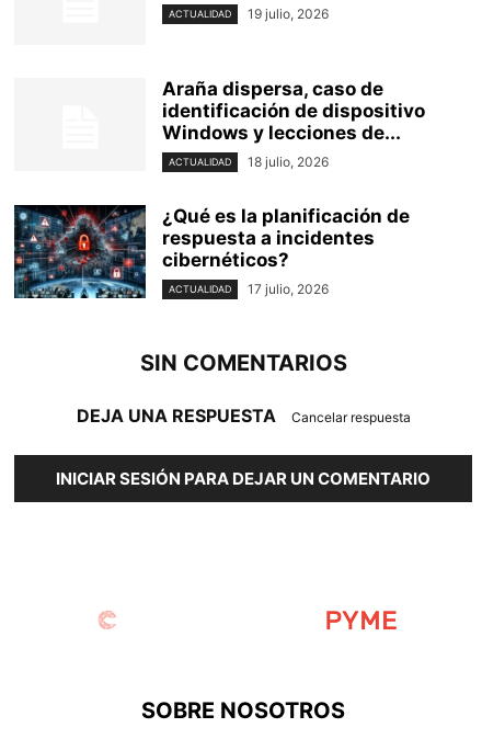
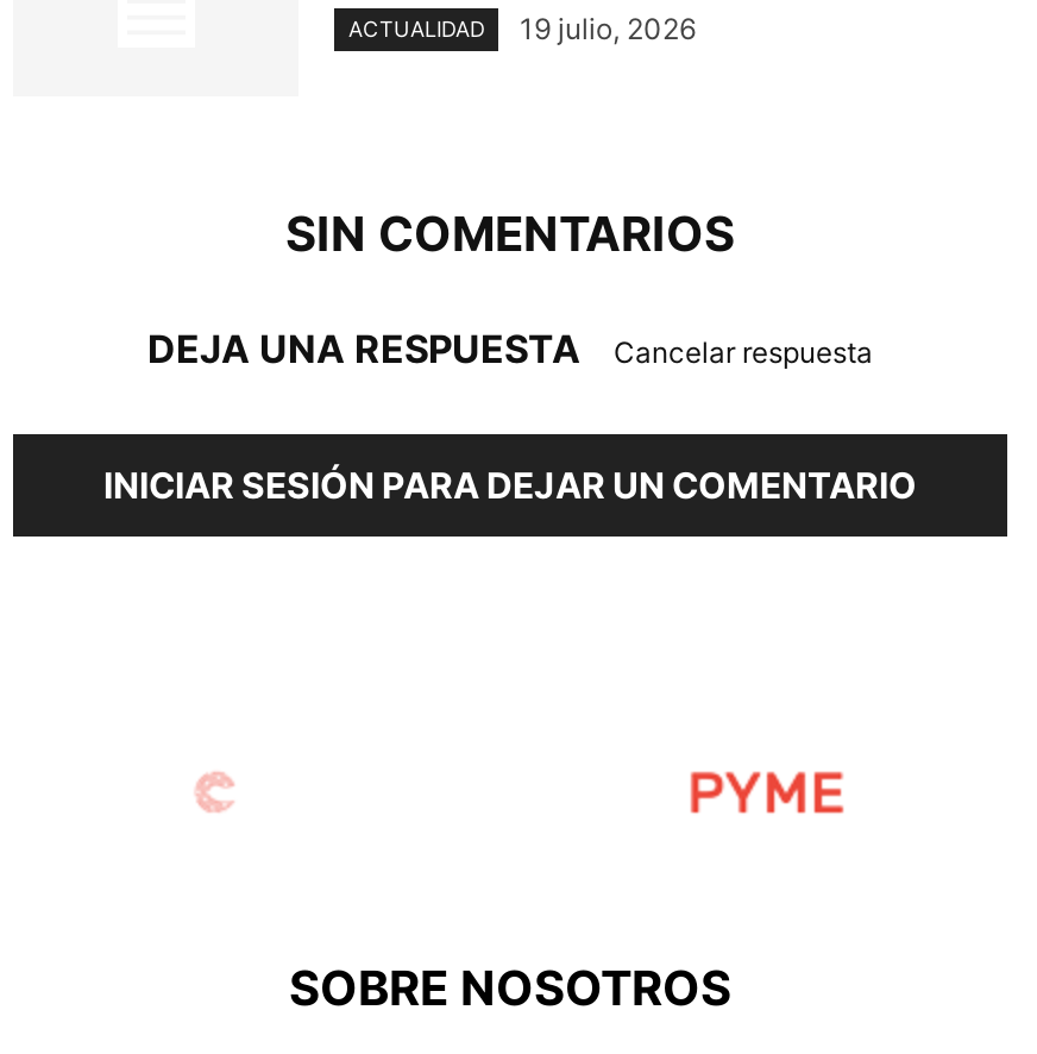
- [image]
- Araña dispersa, caso de
- identificación de dispositivo
- Windows y lecciones de...
- ACTUALIDAD
- 18 julio, 2026
- ¿Qué es la planificación de
- respuesta a incidentes
- cibernéticos?
- ACTUALIDAD
- 17 julio, 2026
